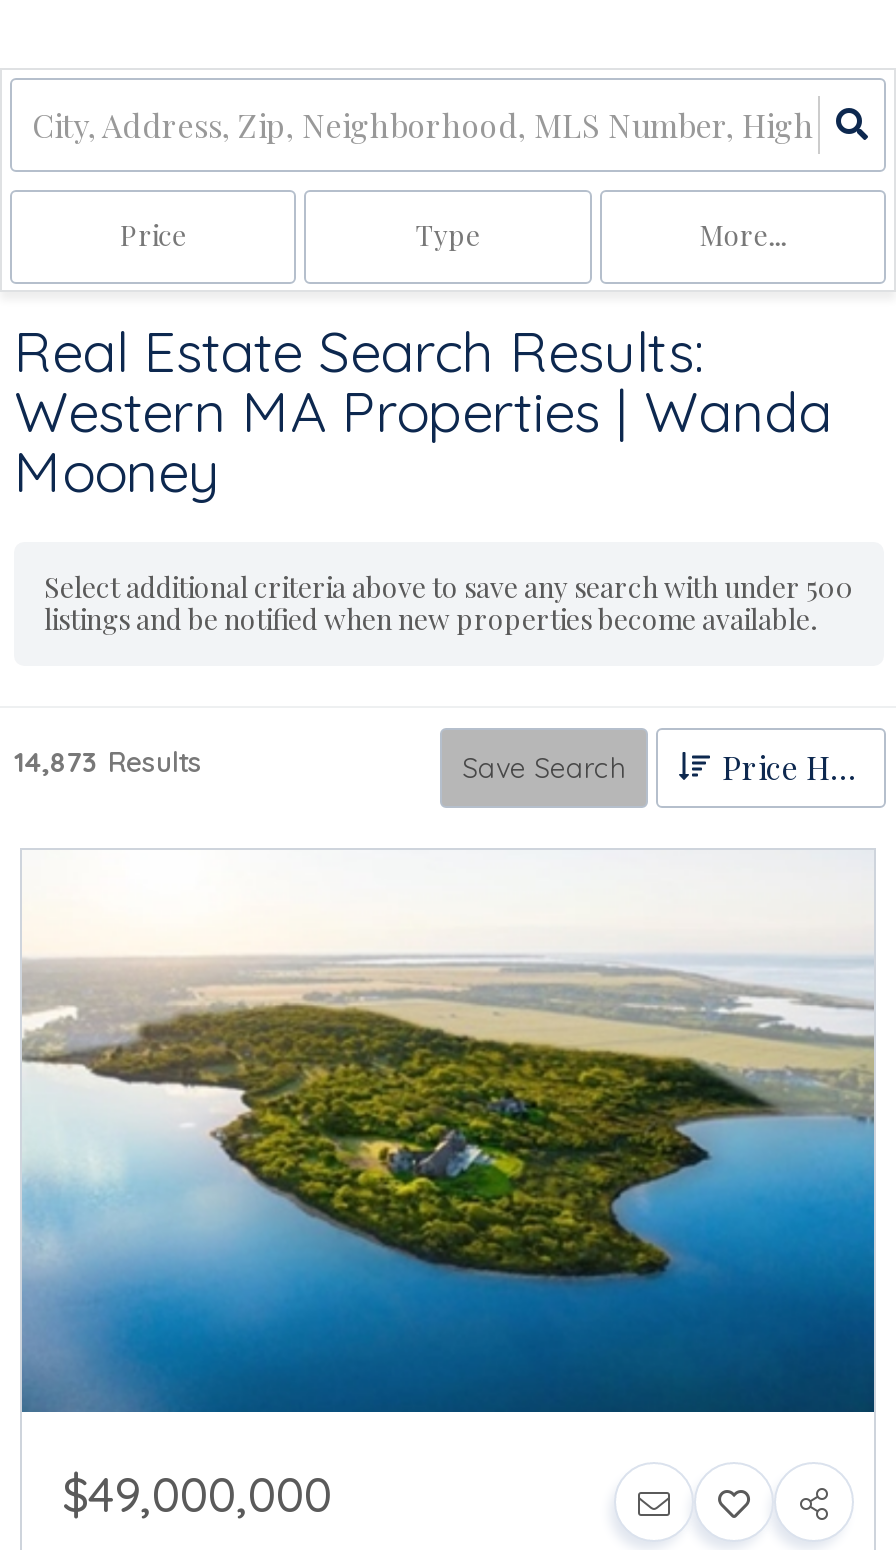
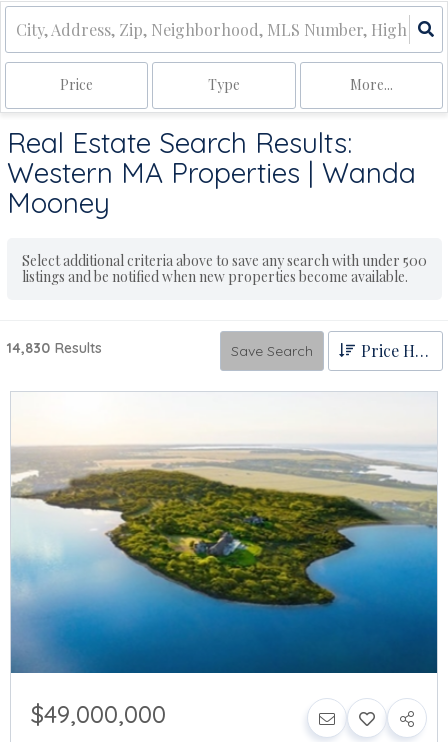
- 14,873 Results
+ 14,830 Results
